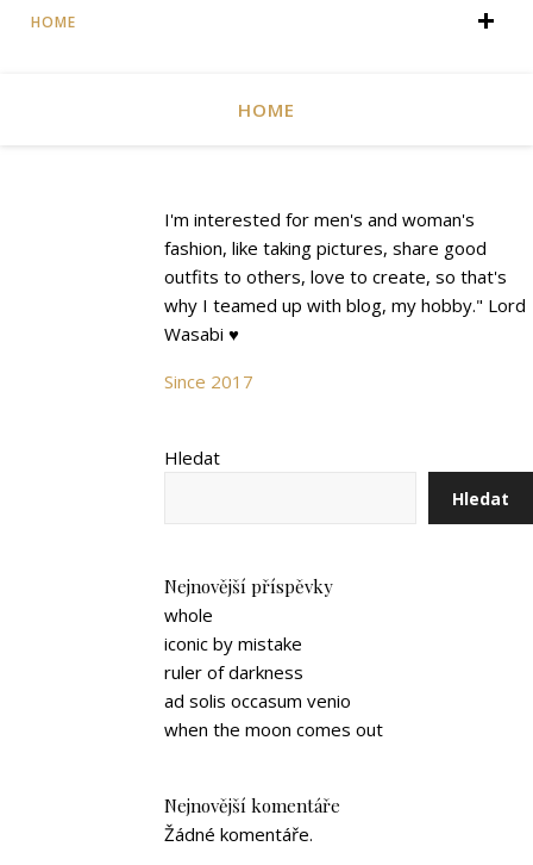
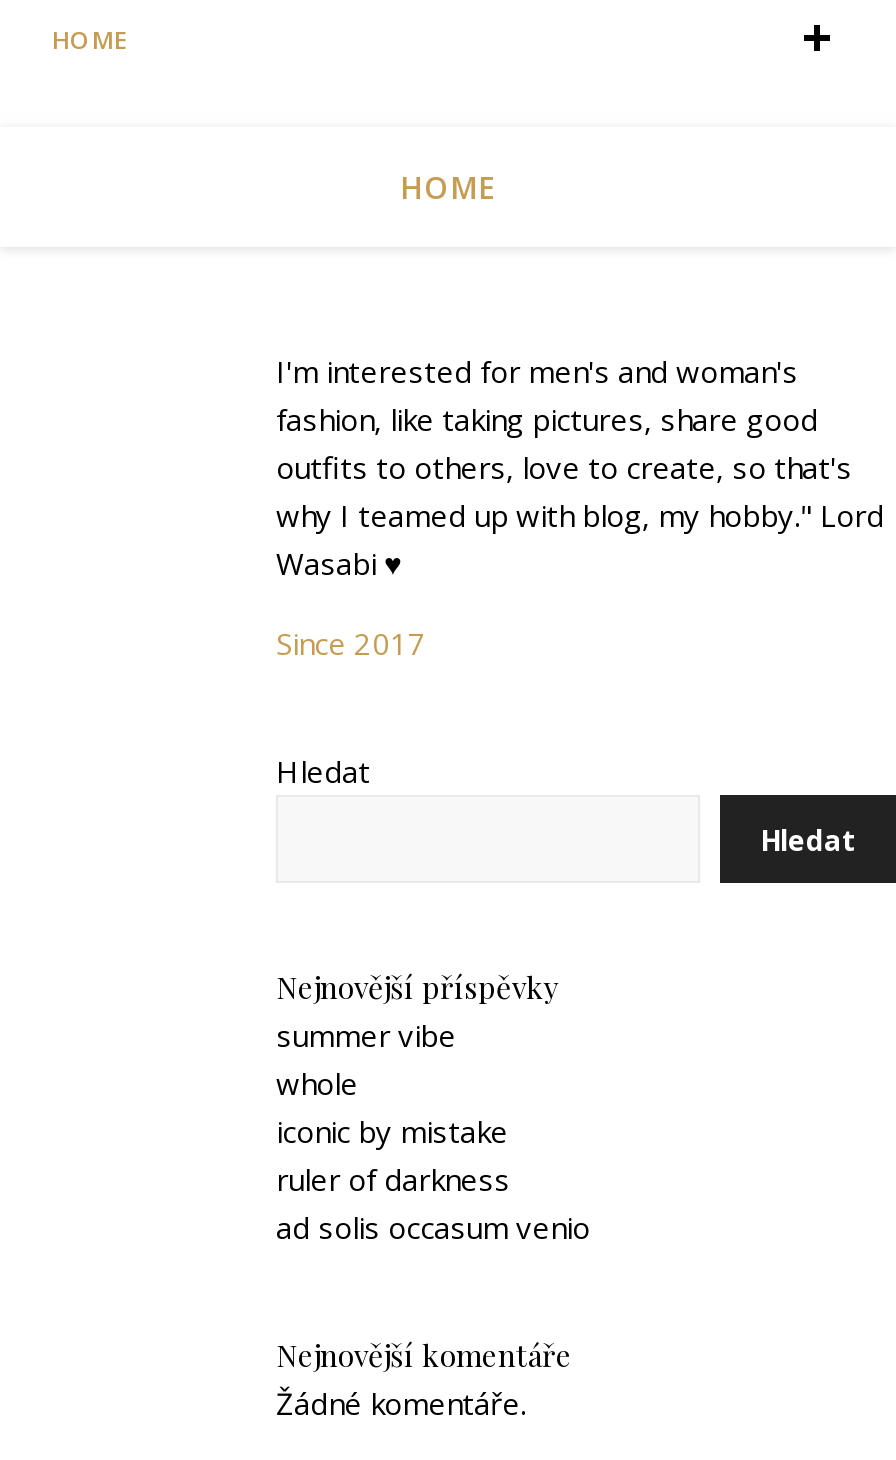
+ summer vibe

moved down: whole | iconic by mistake | ruler of darkness | ad solis occasum venio

- when the moon comes out
